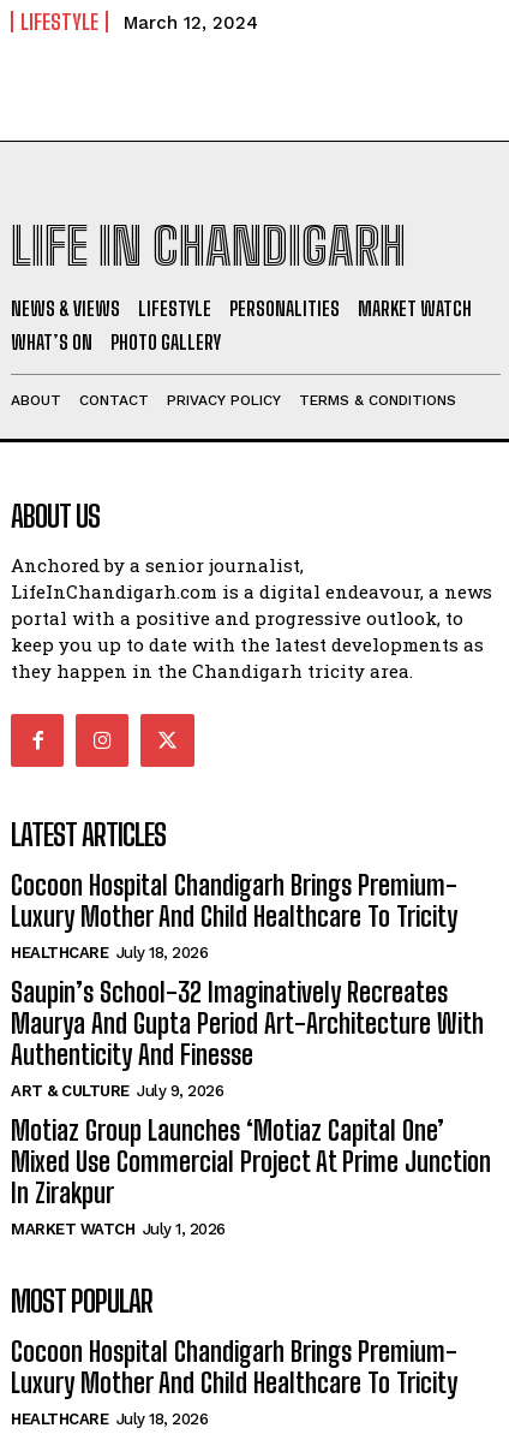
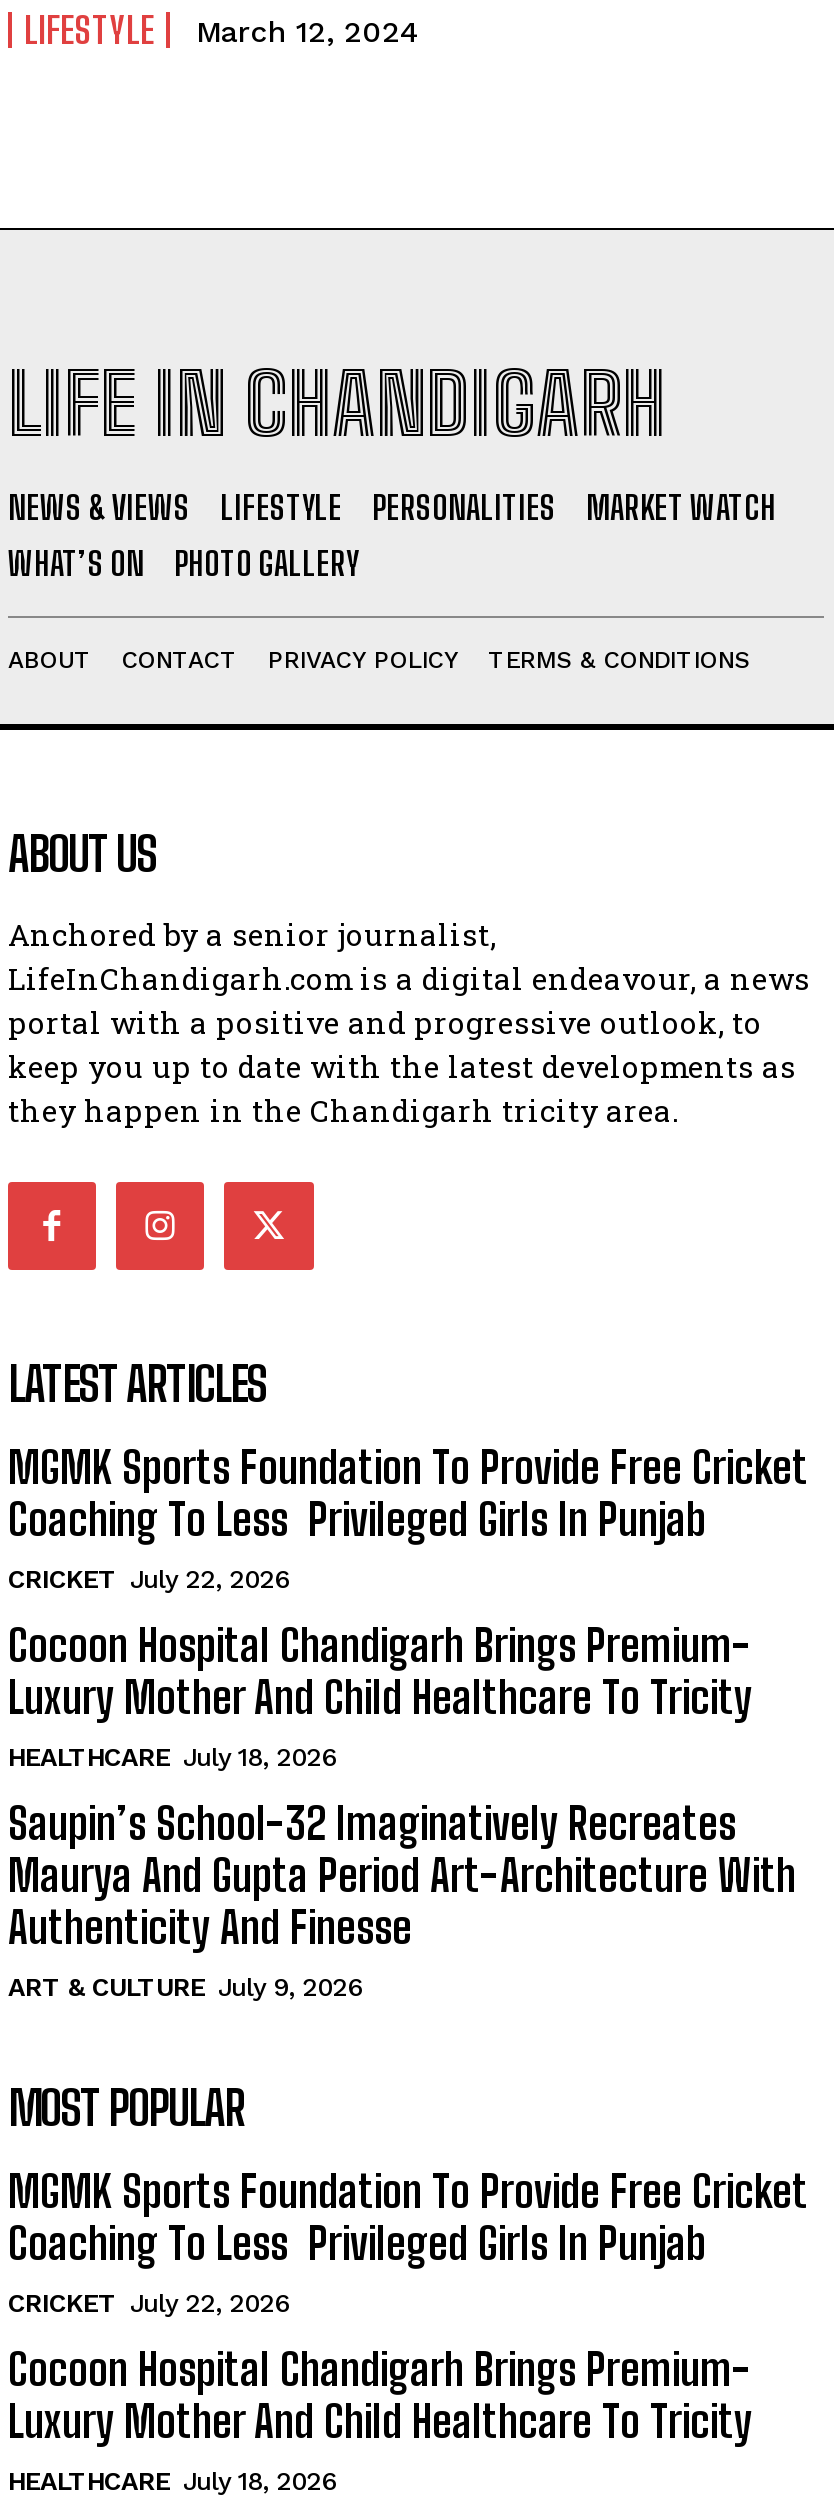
+ MGMK Sports Foundation To Provide Free Cricket
+ Coaching To Less Privileged Girls In Punjab
+ CRICKET July 22, 2026

moved down: Cocoon Hospital Chandigarh Brings Premium- | Luxury Mother And Child Healthcare To Tricity | HEALTHCARE July 18, 2026 | Saupin’s School-32 Imaginatively Recreates | Maurya And Gupta Period Art-Architecture With | Authenticity And Finesse | ART & CULTURE July 9, 2026

- Motiaz Group Launches ‘Motiaz Capital One’
- Mixed Use Commercial Project At Prime Junction
- In Zirakpur
- MARKET WATCH July 1, 2026

moved up: MOST POPULAR

+ MGMK Sports Foundation To Provide Free Cricket
+ Coaching To Less Privileged Girls In Punjab
+ CRICKET July 22, 2026
